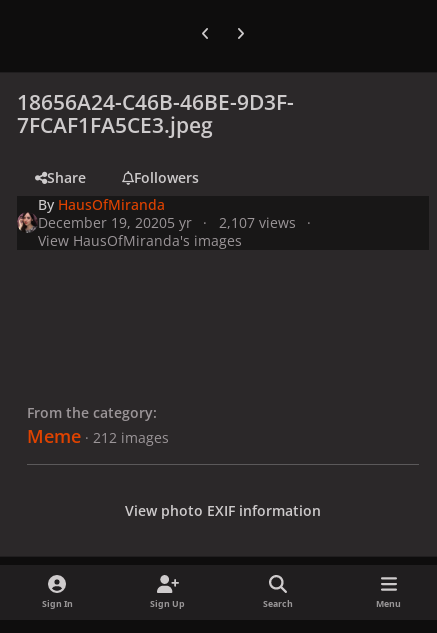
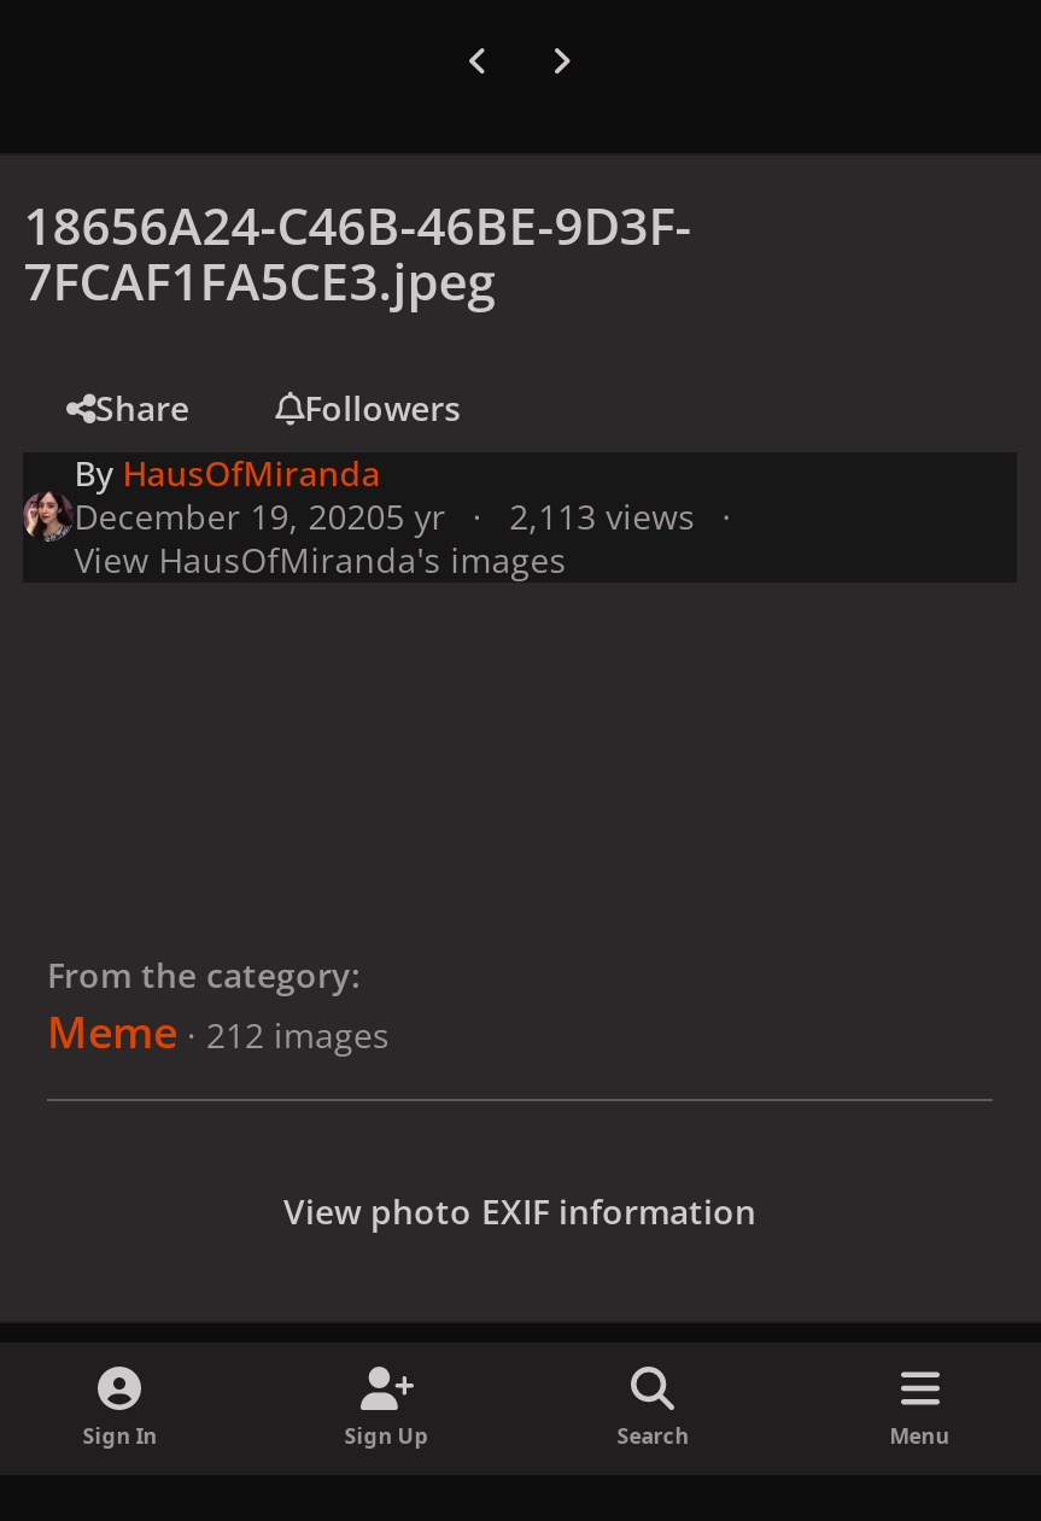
- December 19, 20205 yr 2,107 views
+ December 19, 20205 yr 2,113 views
